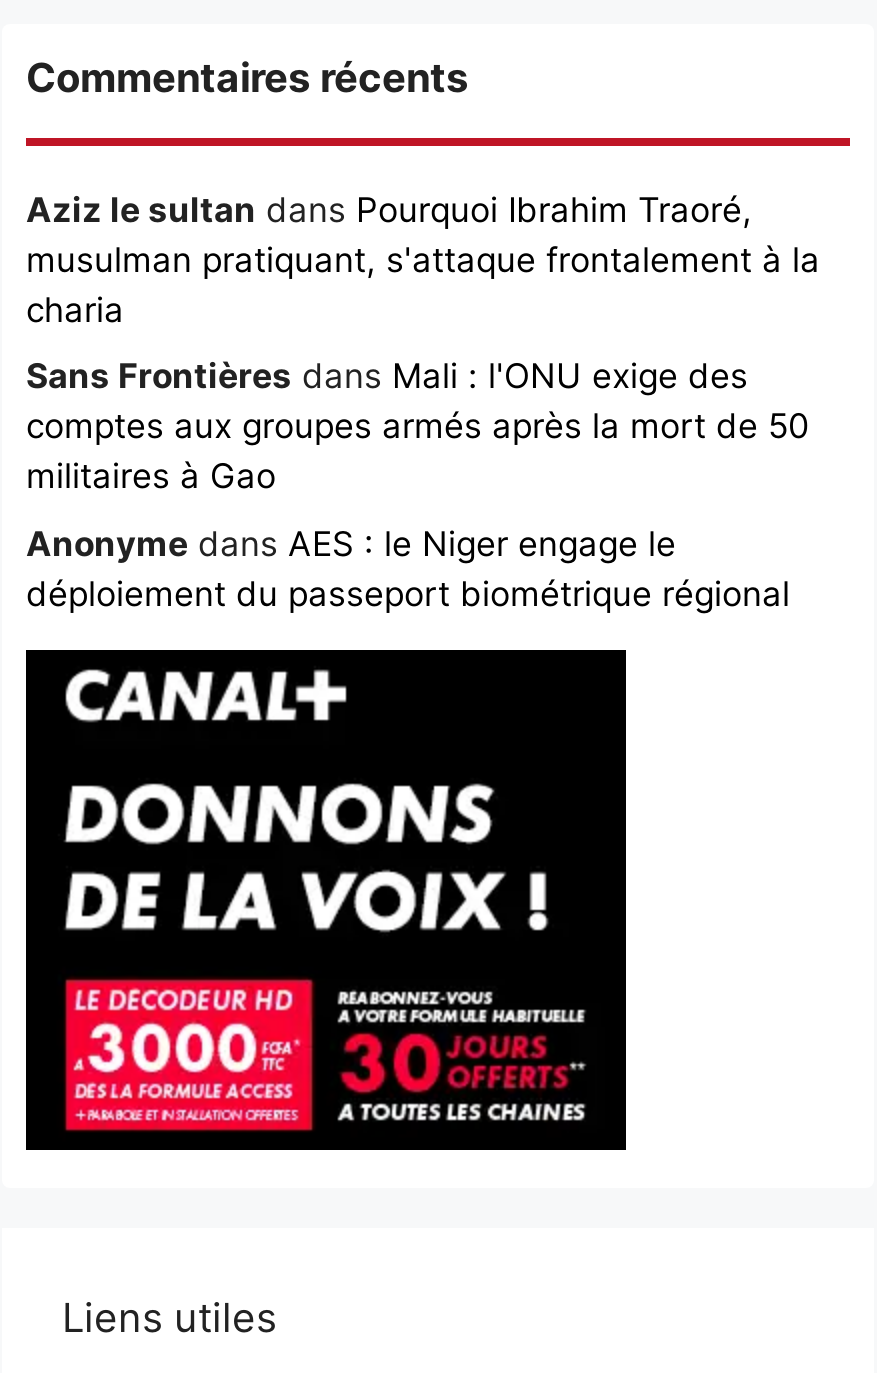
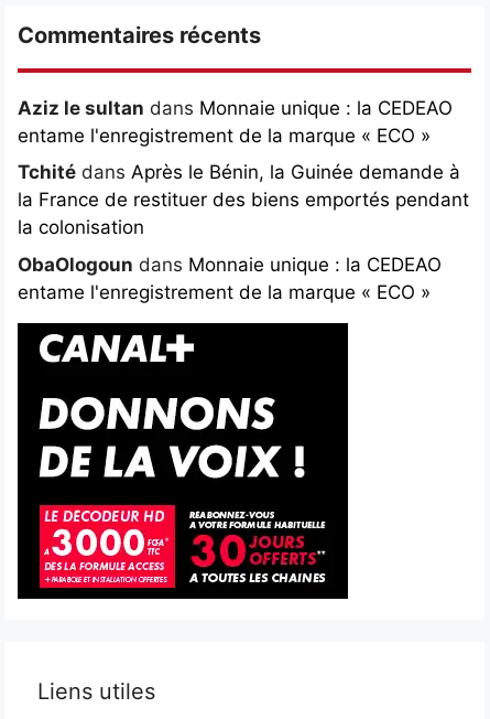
- Aziz le sultan dans Pourquoi Ibrahim Traoré,
- musulman pratiquant, s'attaque frontalement à la
- charia
+ Aziz le sultan dans Monnaie unique : la CEDEAO
+ entame l'enregistrement de la marque « ECO »

- Sans Frontières dans Mali : l'ONU exige des
- comptes aux groupes armés après la mort de 50
- militaires à Gao
+ Tchité dans Après le Bénin, la Guinée demande à
+ la France de restituer des biens emportés pendant
+ la colonisation

- Anonyme dans AES : le Niger engage le
- déploiement du passeport biométrique régional
+ ObaOlogoun dans Monnaie unique : la CEDEAO
+ entame l'enregistrement de la marque « ECO »
